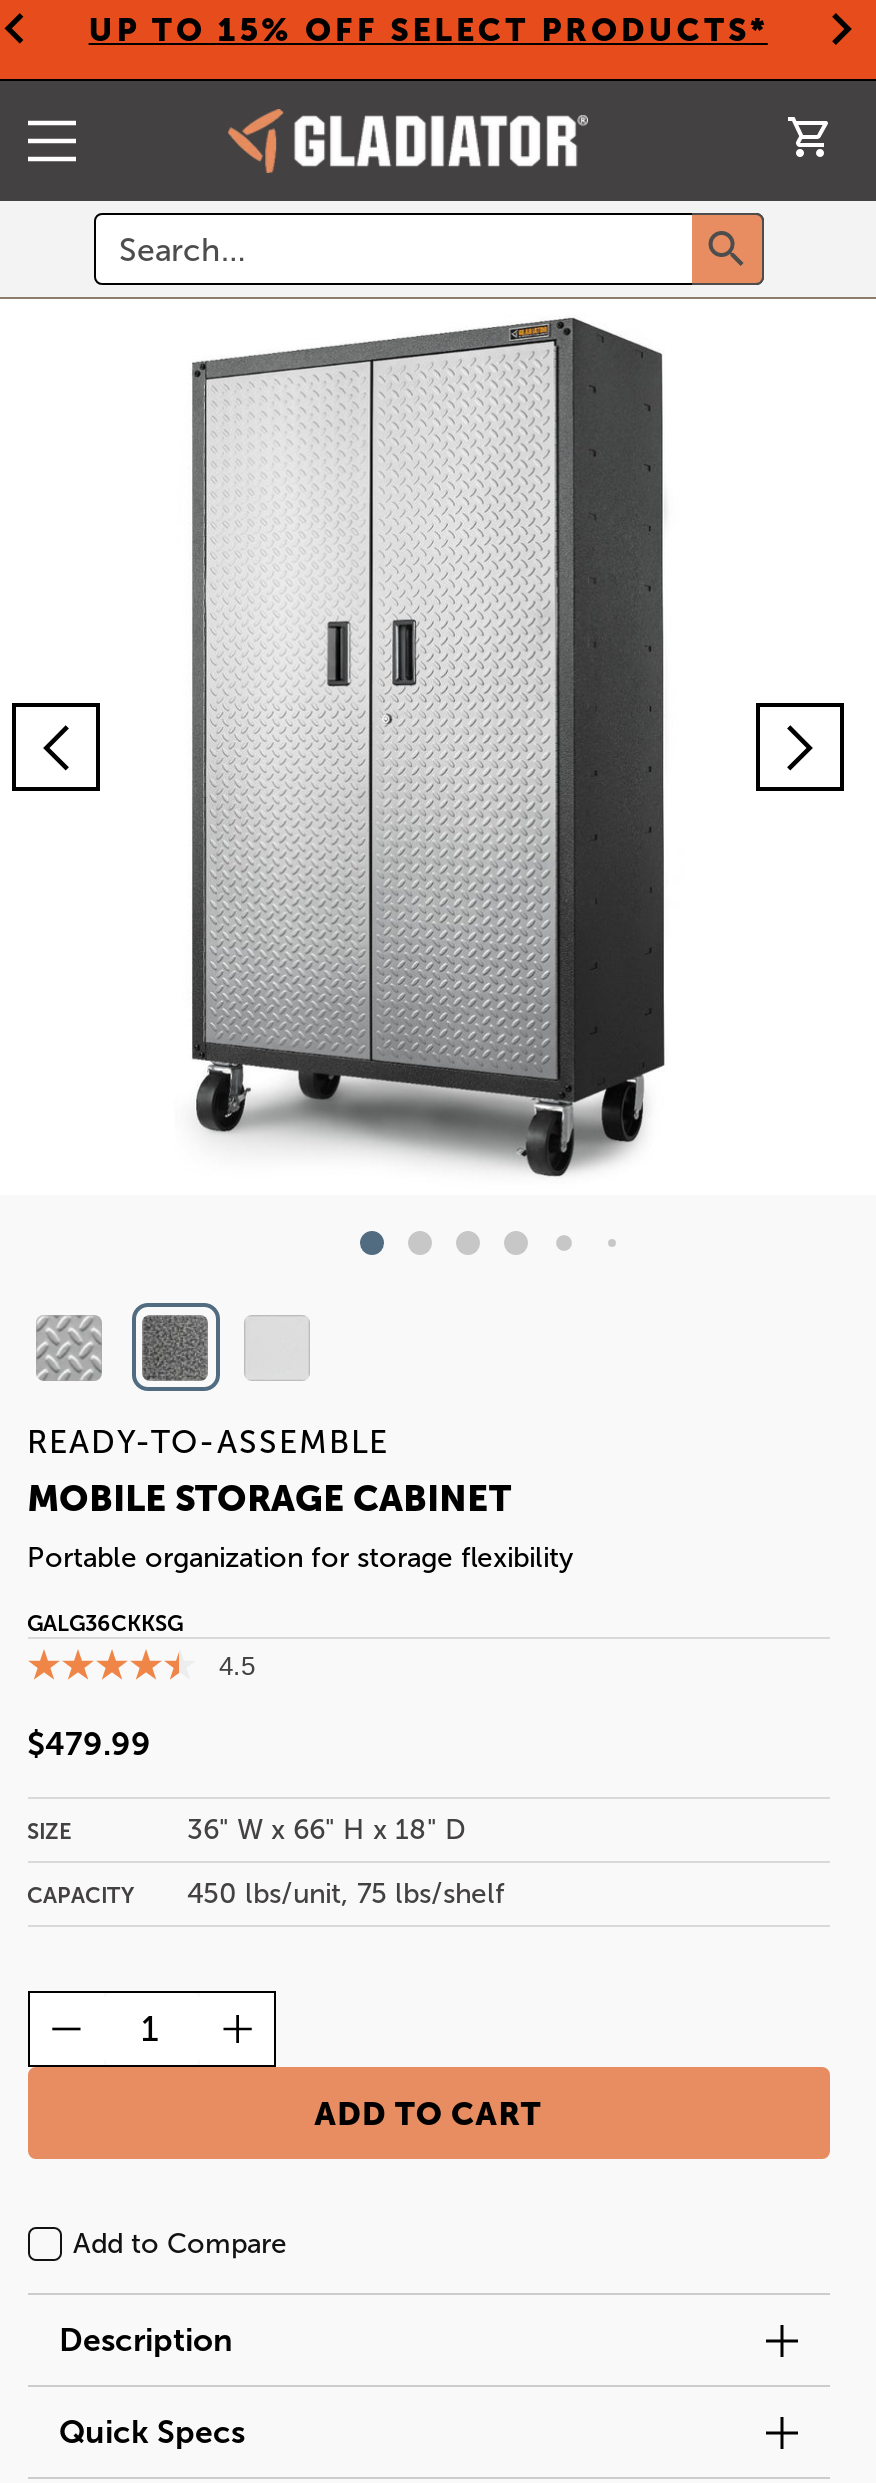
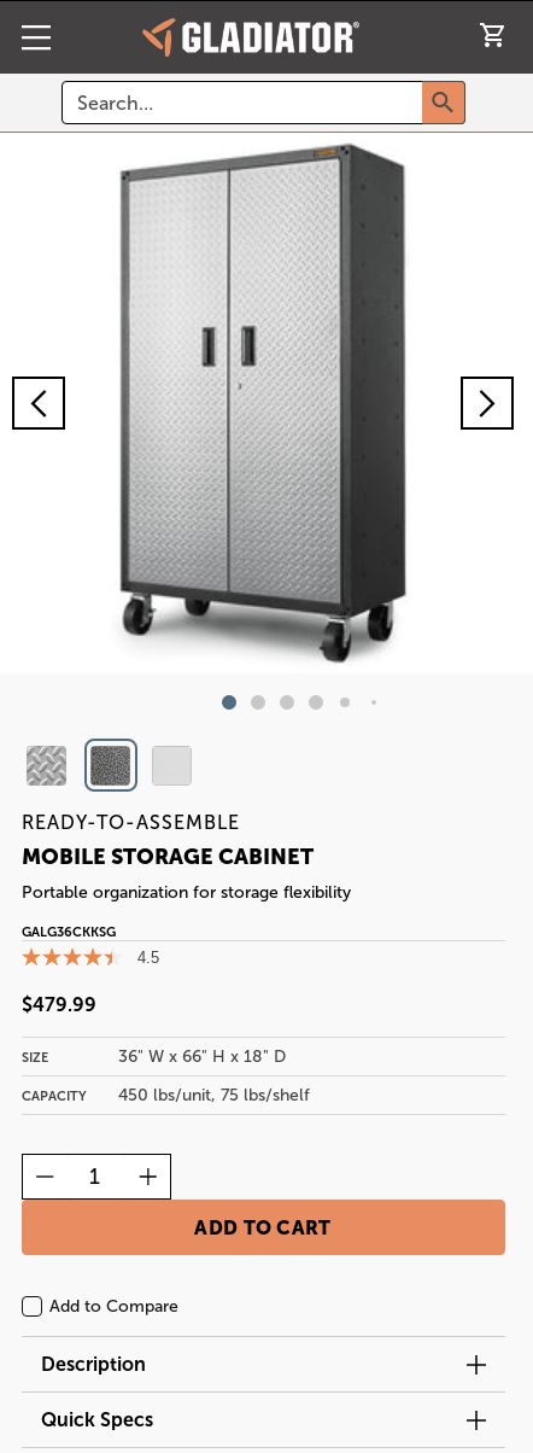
- UP TO 15% OFF SELECT PRODUCTS*
